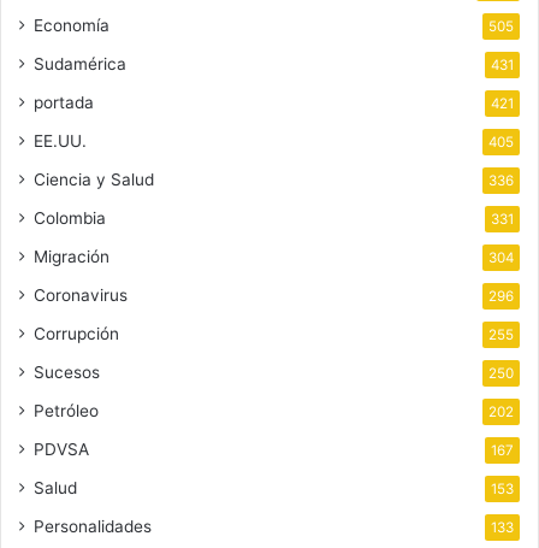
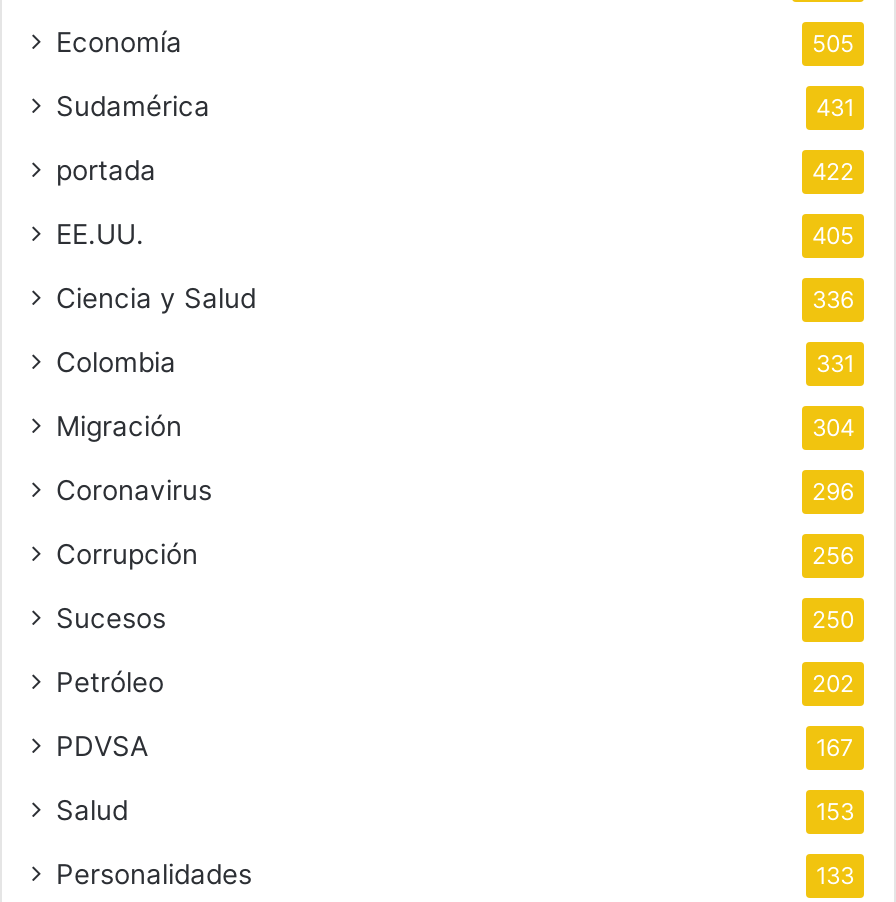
- 421
+ 422

- 255
+ 256
